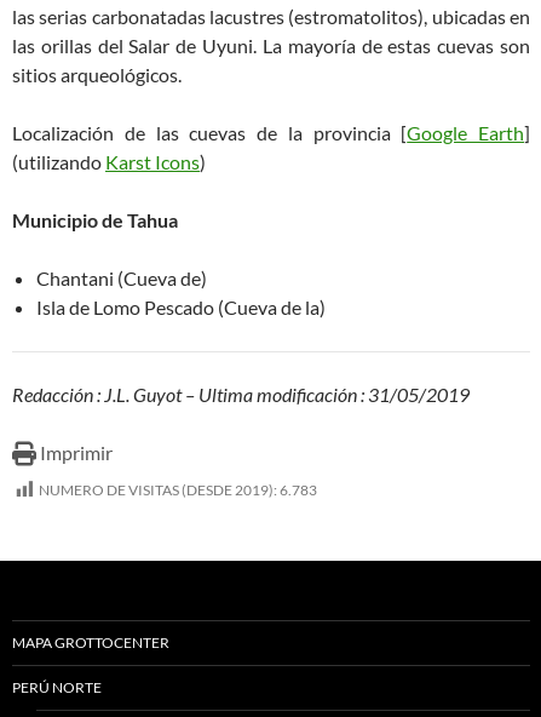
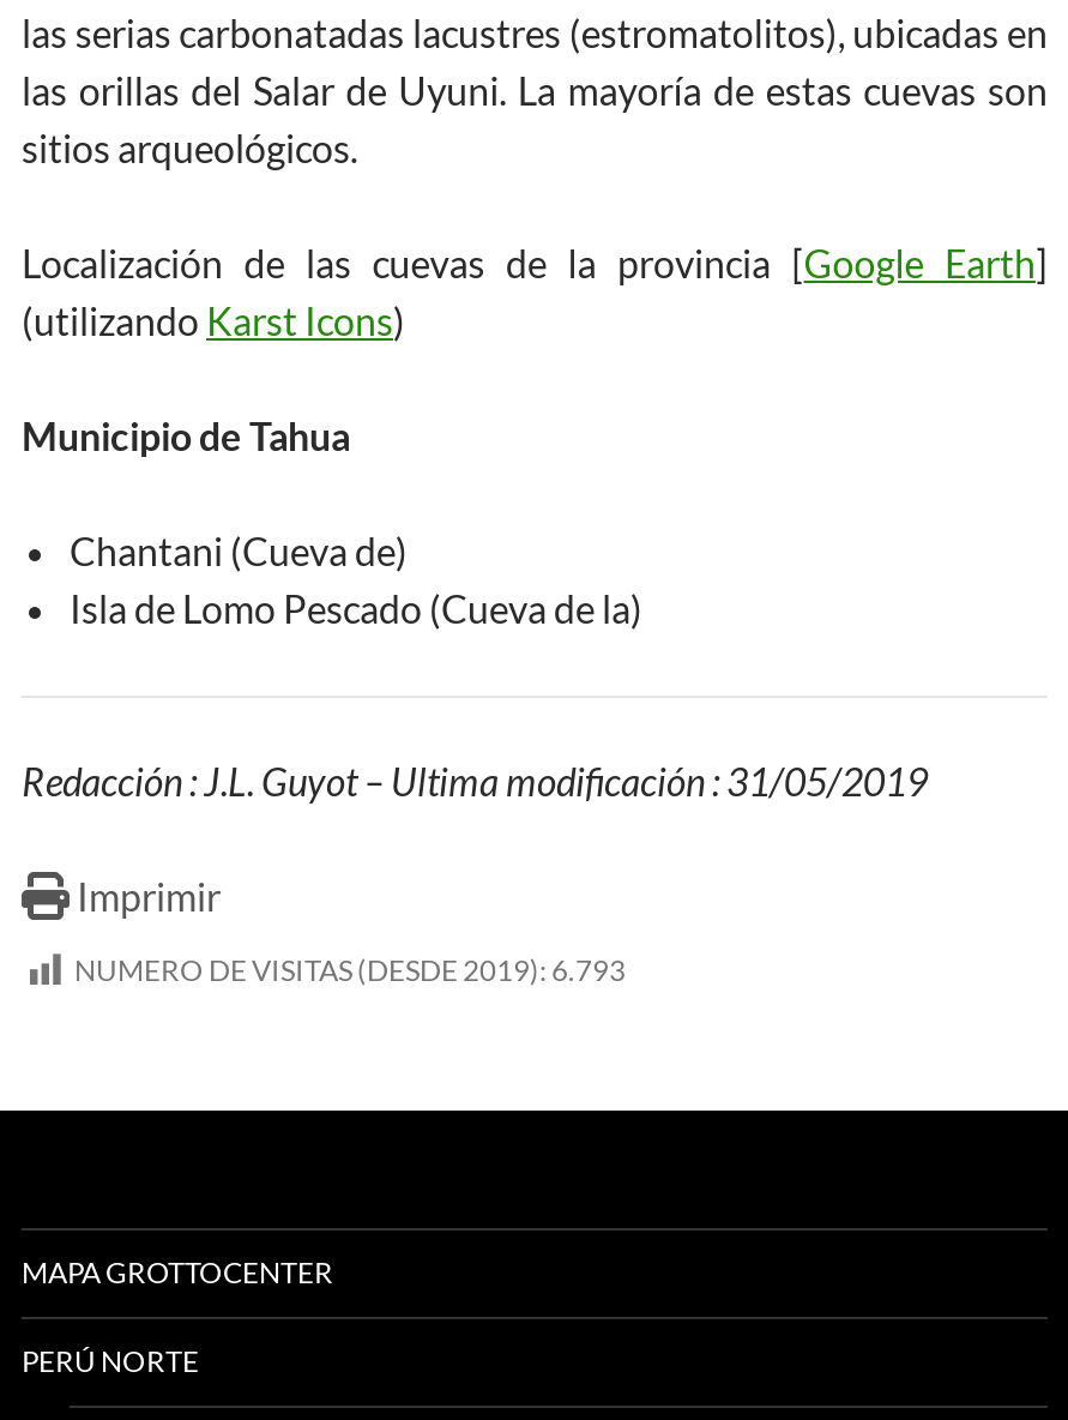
- NUMERO DE VISITAS (DESDE 2019): 6.783
+ NUMERO DE VISITAS (DESDE 2019): 6.793
